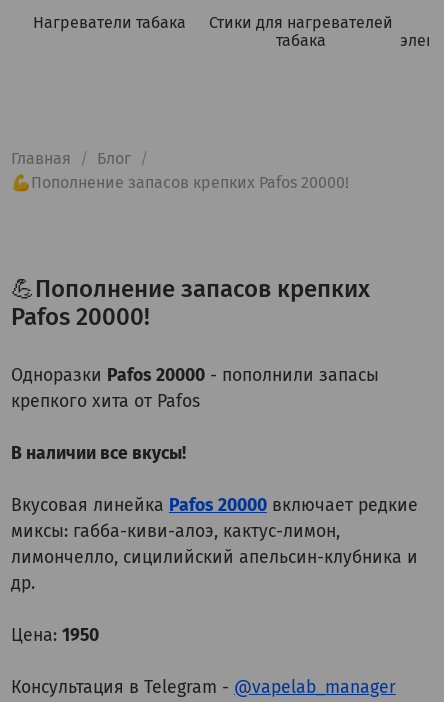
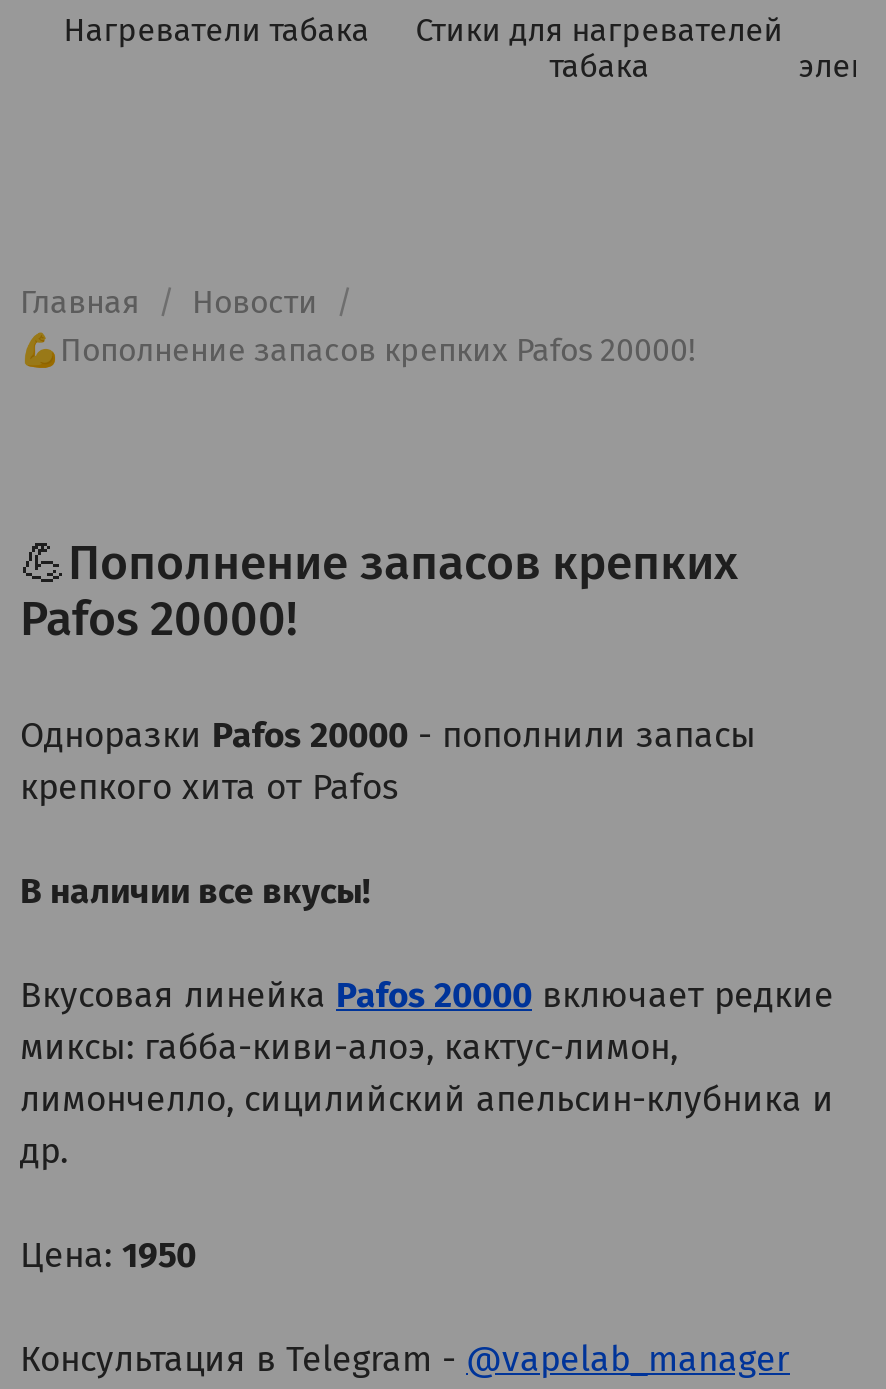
- Блог
+ Новости
